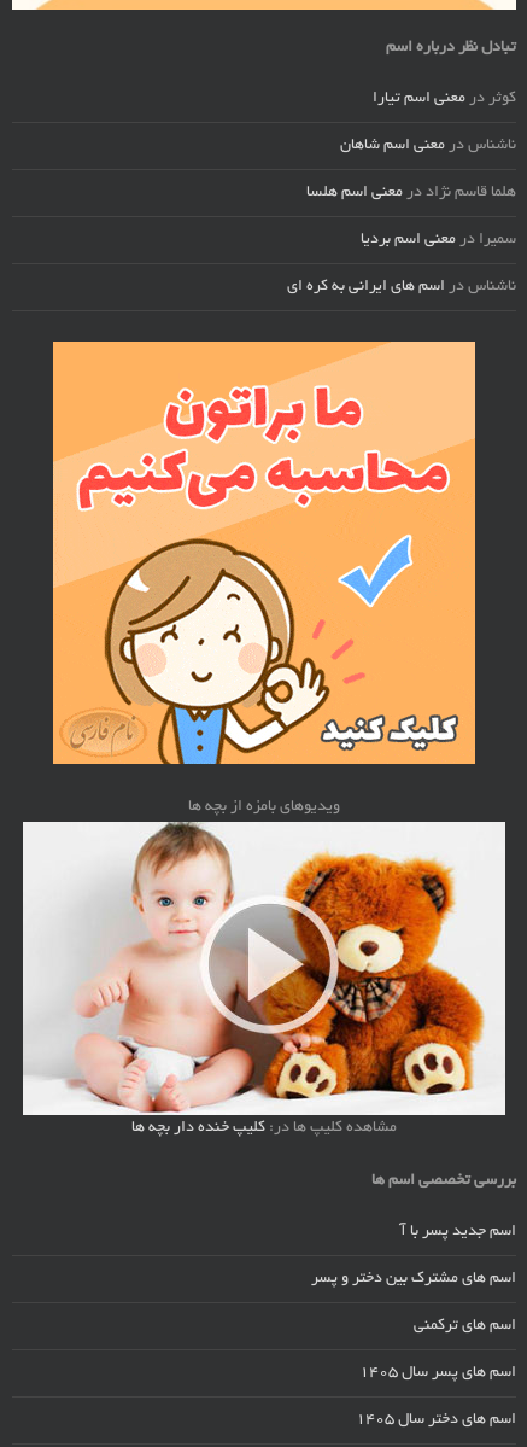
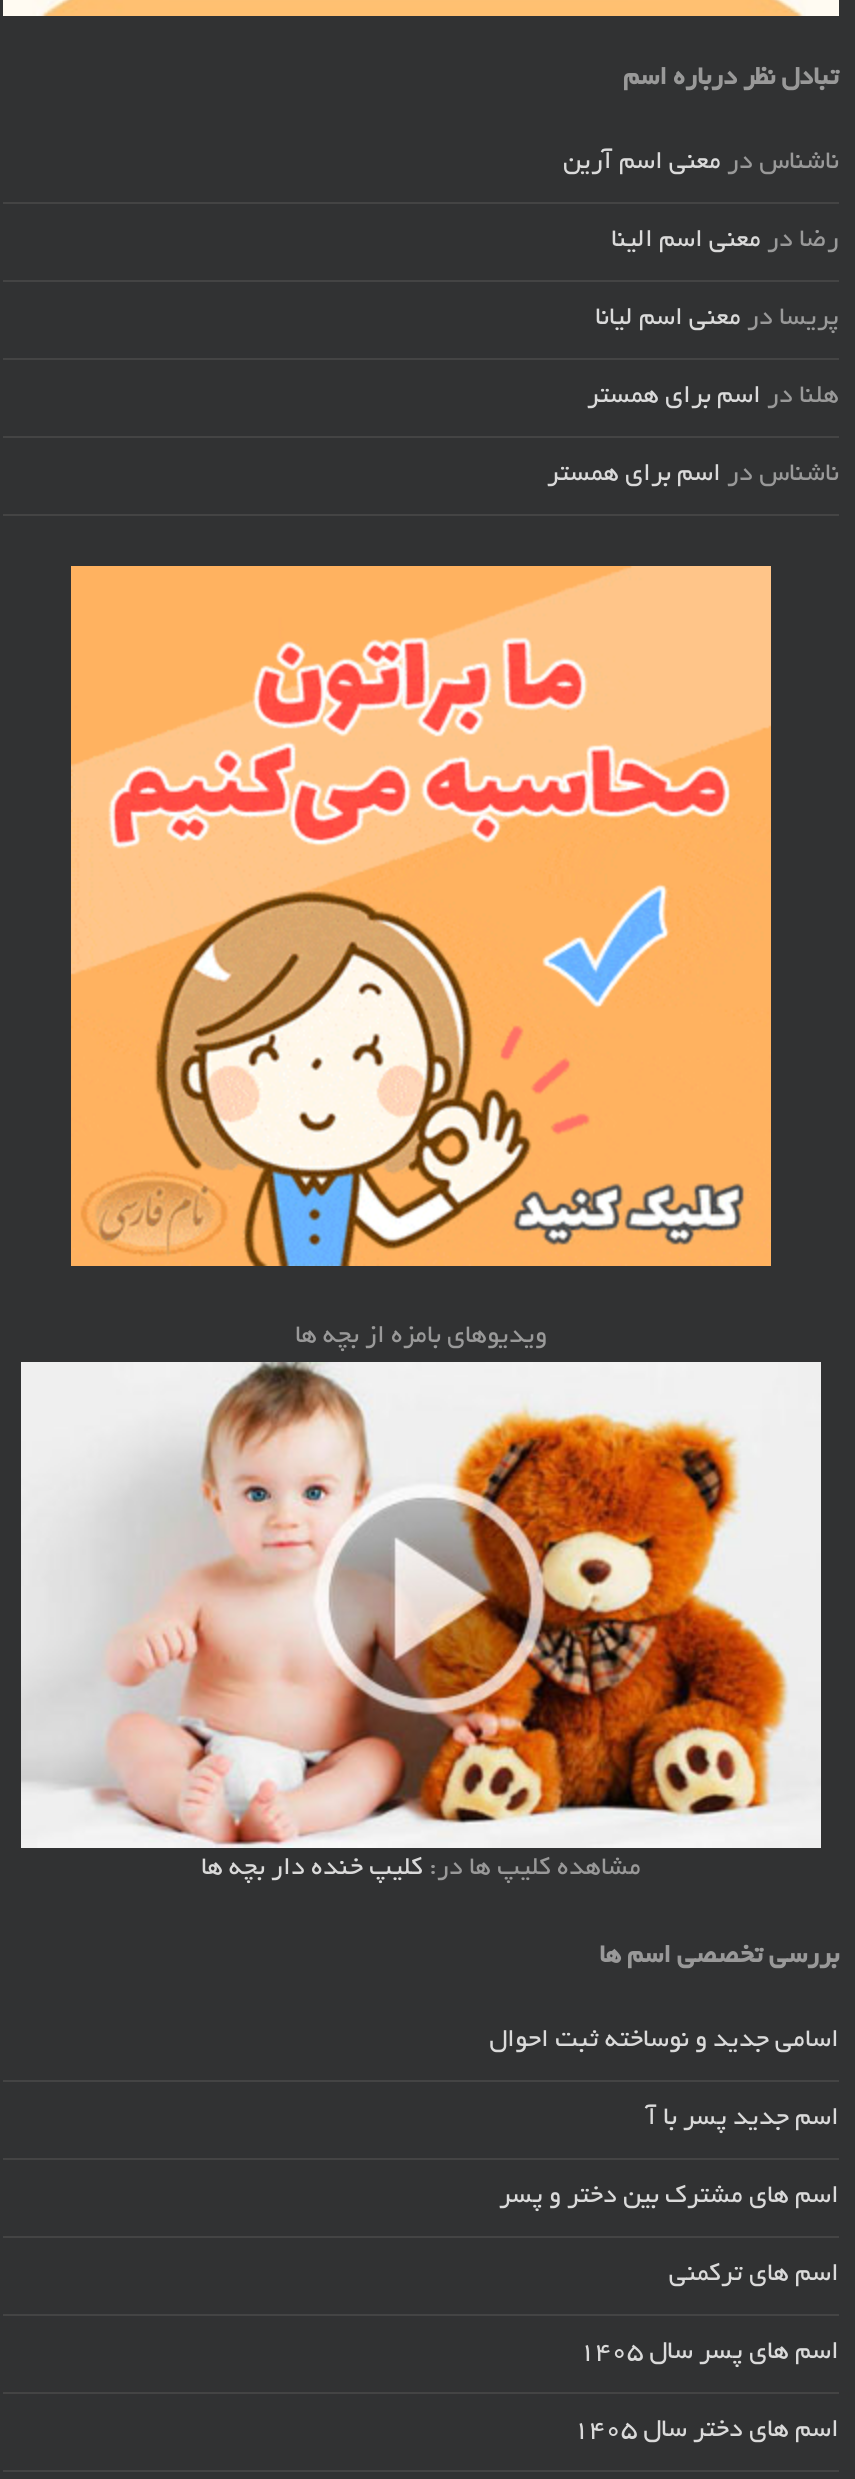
- کوثر در معنی اسم تیارا
+ ناشناس در معنی اسم آرین

- ناشناس در معنی اسم شاهان
+ رضا در معنی اسم الینا

- هلما قاسم نژاد در معنی اسم هلسا
+ پریسا در معنی اسم لیانا

- سمیرا در معنی اسم بردیا
+ هلنا در اسم برای همستر

- ناشناس در اسم های ایرانی به کره ای
+ ناشناس در اسم برای همستر

+ اسامی جدید و نوساخته ثبت احوال
